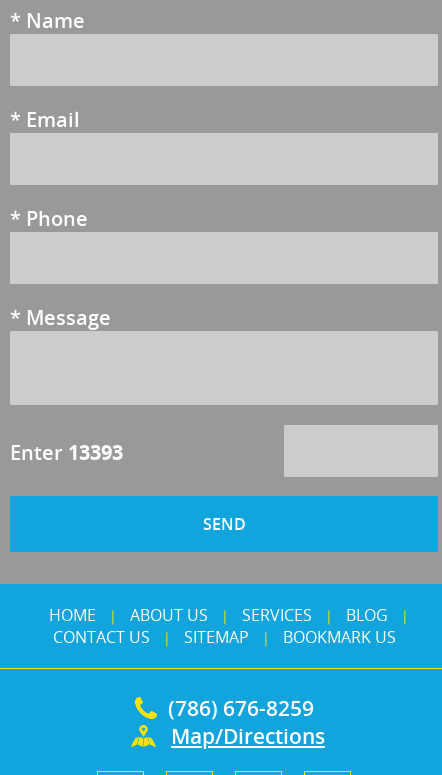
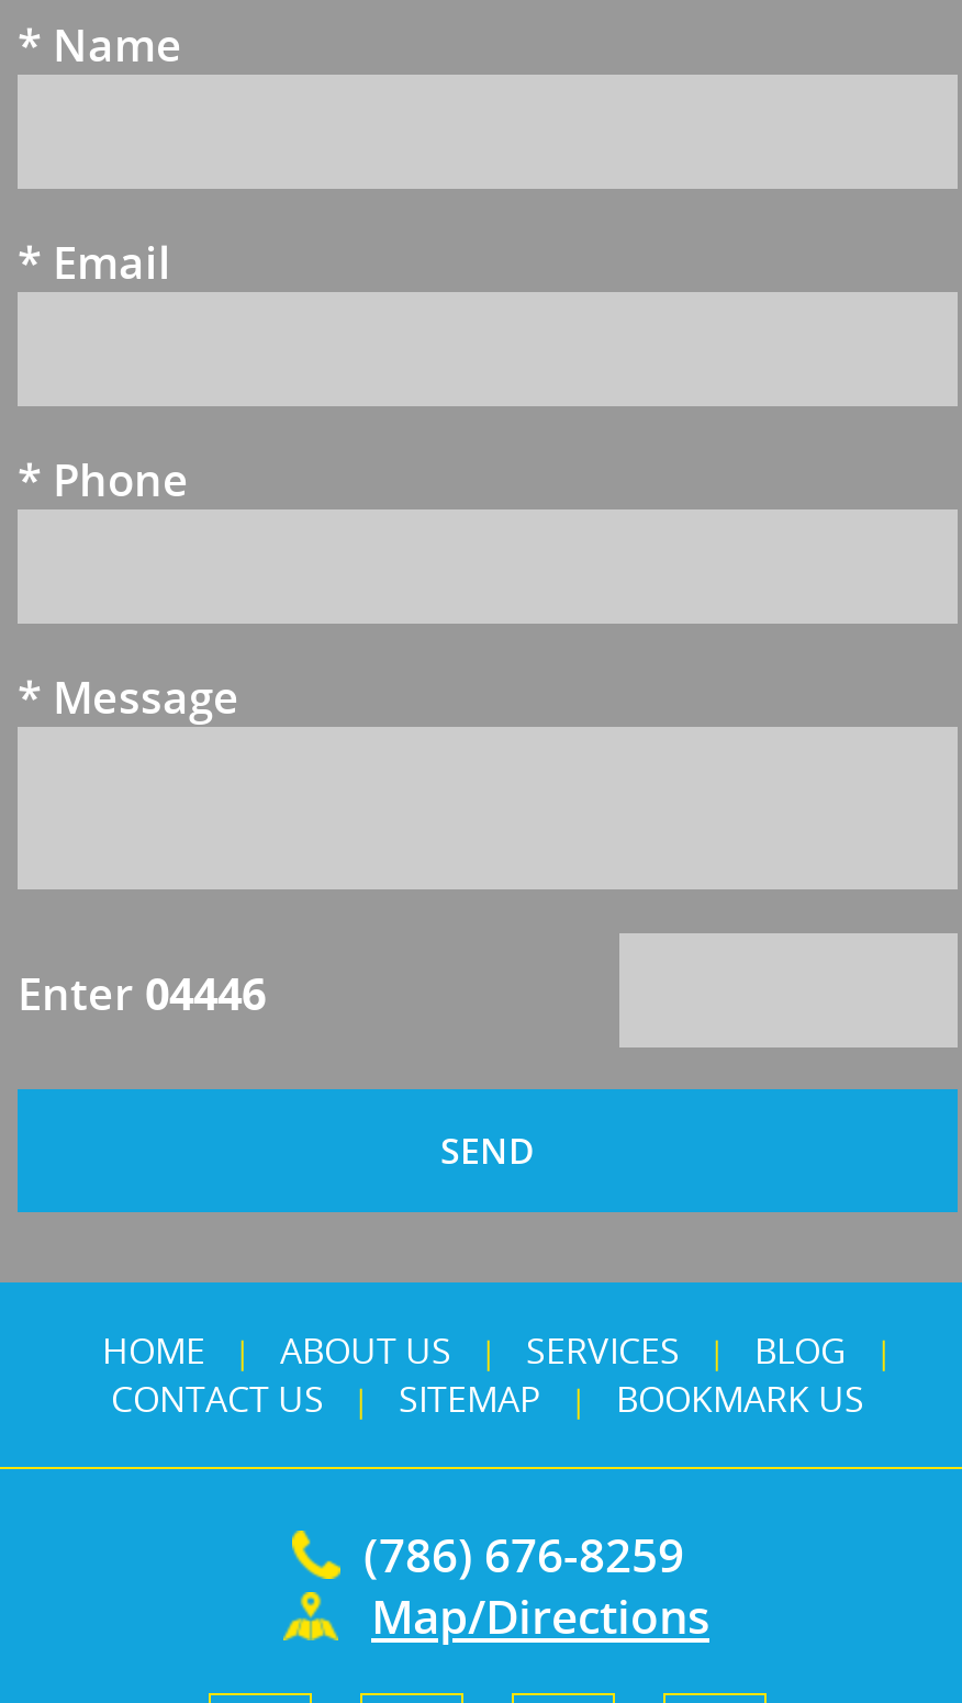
- Enter 13393
+ Enter 04446
